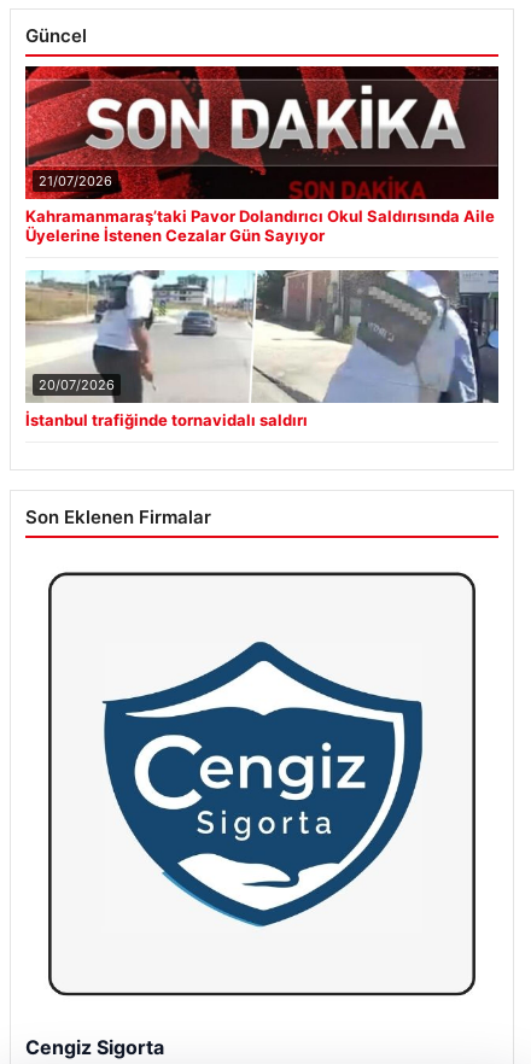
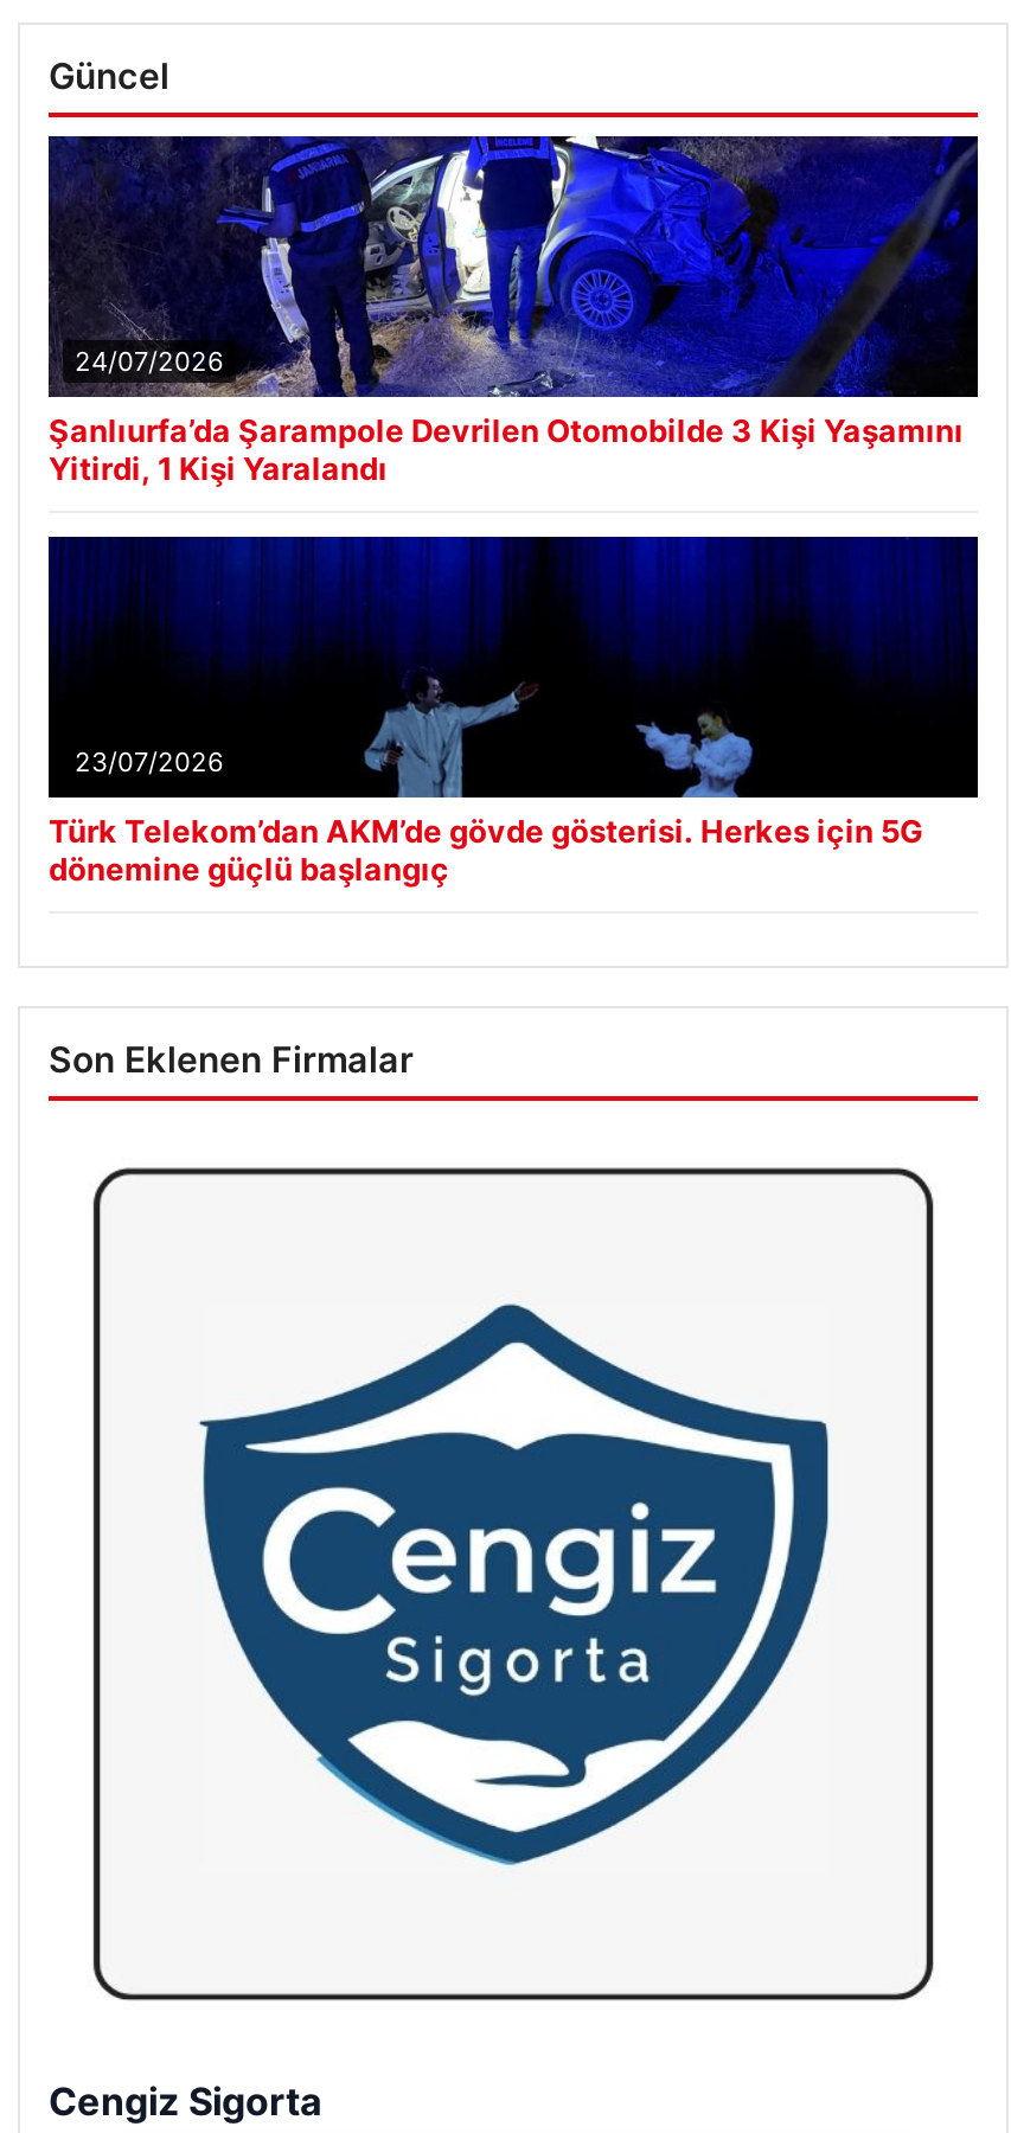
- [image]
- 21/07/2026
+ [image]
+ 24/07/2026

- Kahramanmaraş’taki Pavor Dolandırıcı Okul Saldırısında Aile
- Üyelerine İstenen Cezalar Gün Sayıyor
+ Şanlıurfa’da Şarampole Devrilen Otomobilde 3 Kişi Yaşamını
+ Yitirdi, 1 Kişi Yaralandı

- [image]
- 20/07/2026
+ [image]
+ 23/07/2026

- İstanbul trafiğinde tornavidalı saldırı
+ Türk Telekom’dan AKM’de gövde gösterisi. Herkes için 5G
+ dönemine güçlü başlangıç
